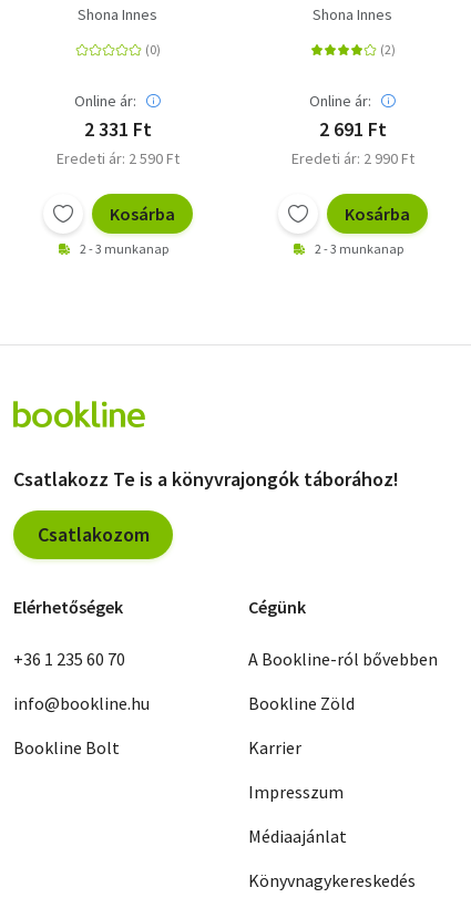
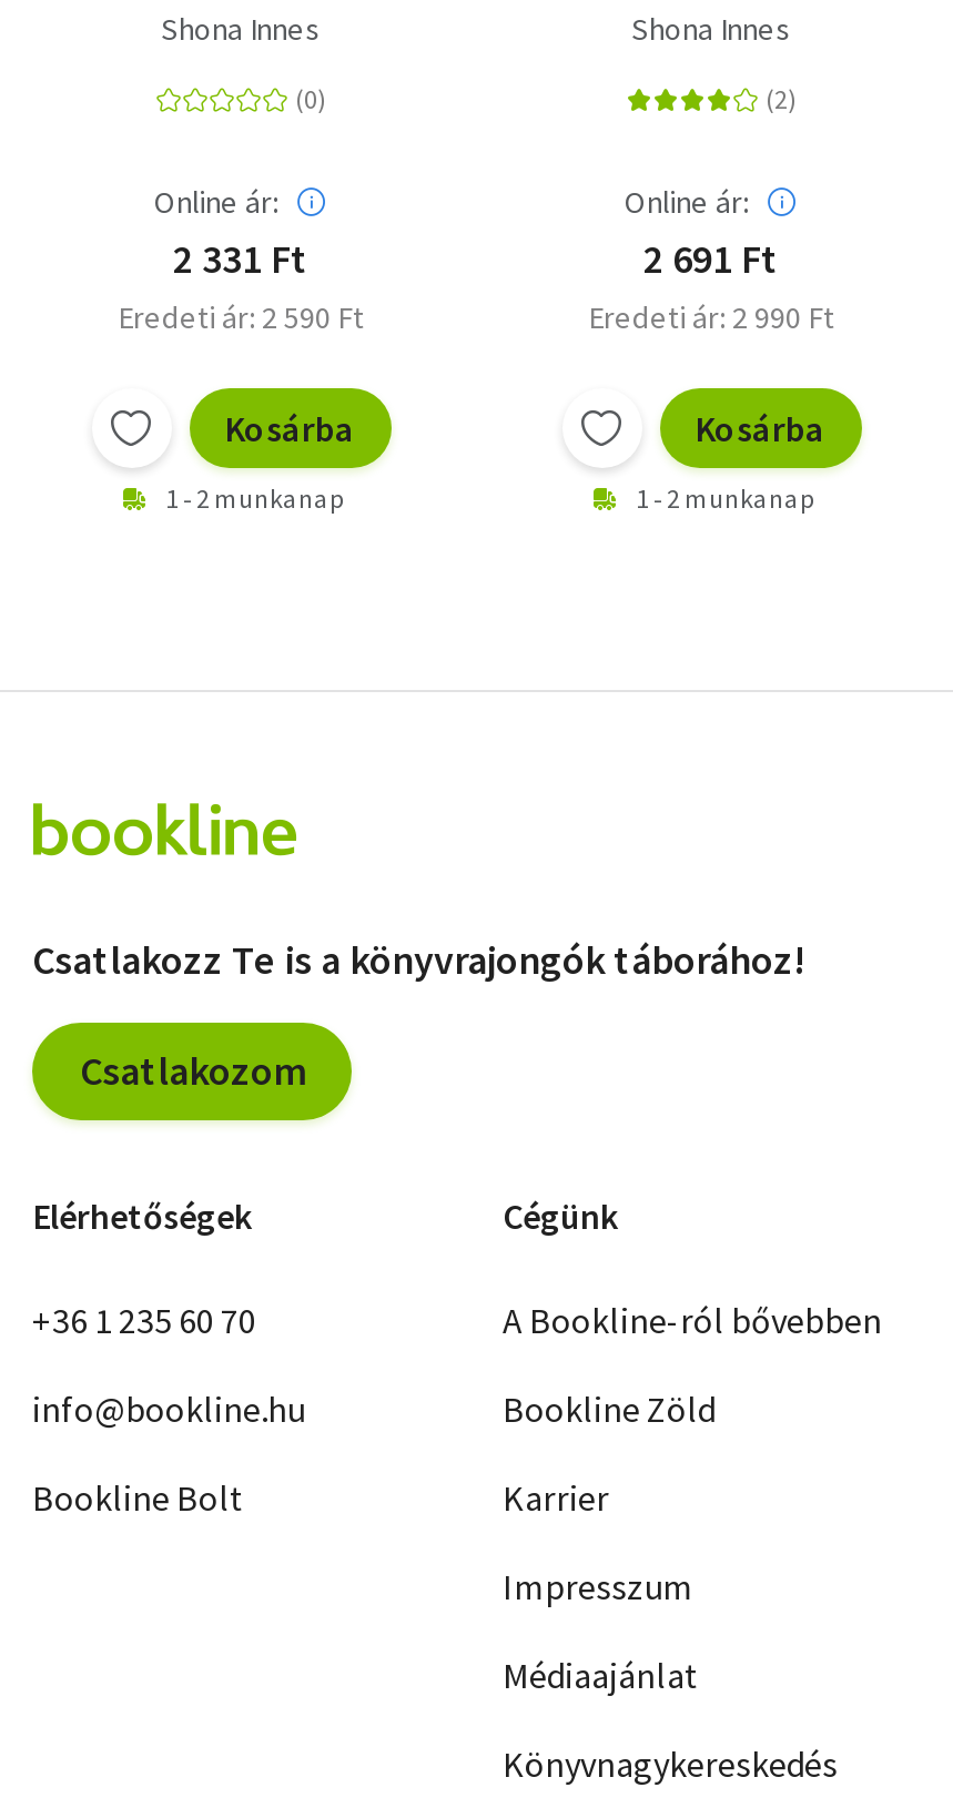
- 2 - 3 munkanap
+ 1 - 2 munkanap

- 2 - 3 munkanap
+ 1 - 2 munkanap
